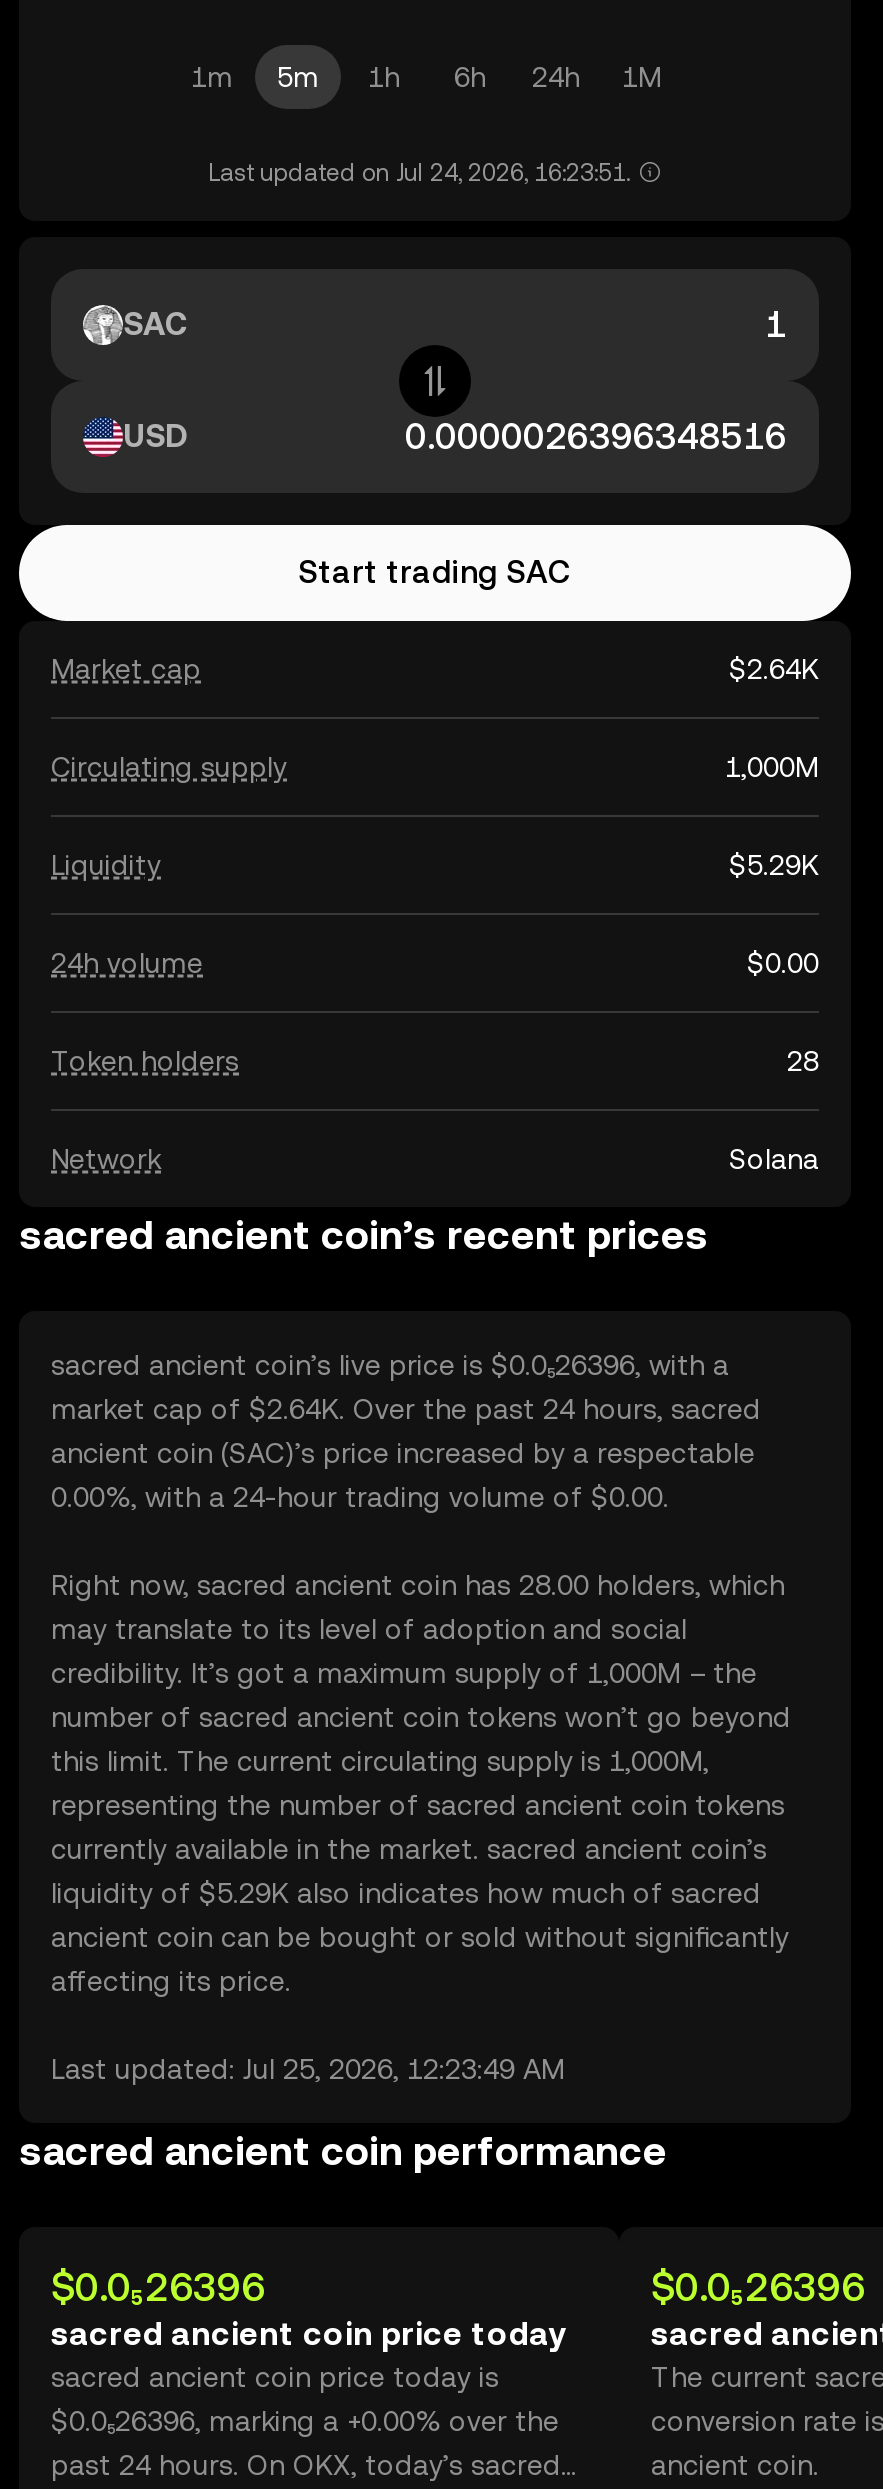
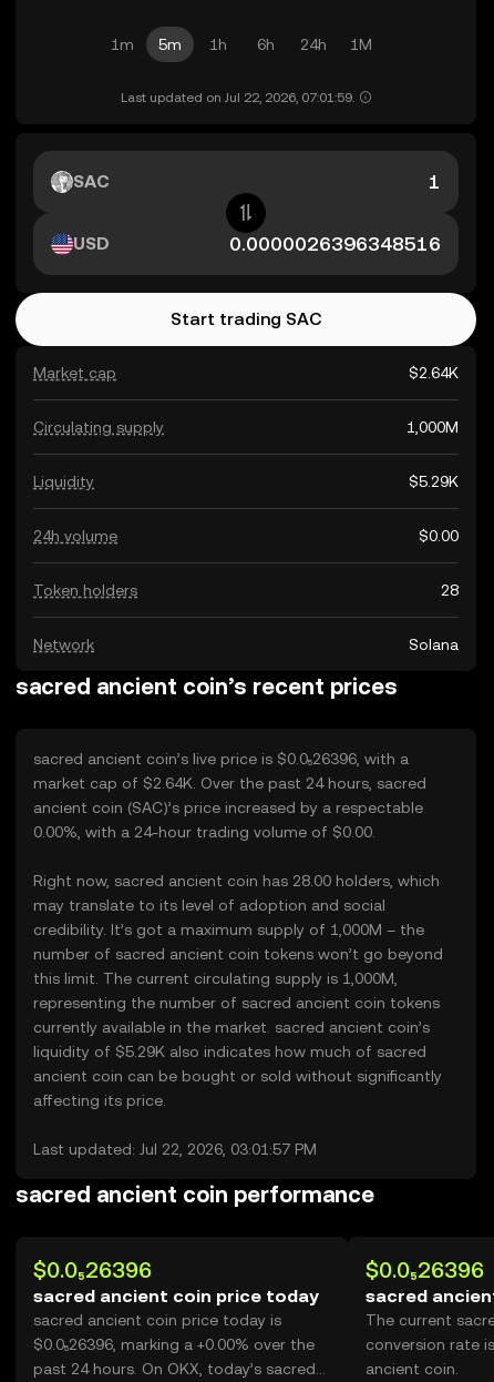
- Last updated on Jul 24, 2026, 16:23:51.
+ Last updated on Jul 22, 2026, 07:01:59.

- Last updated: Jul 25, 2026, 12:23:49 AM
+ Last updated: Jul 22, 2026, 03:01:57 PM
